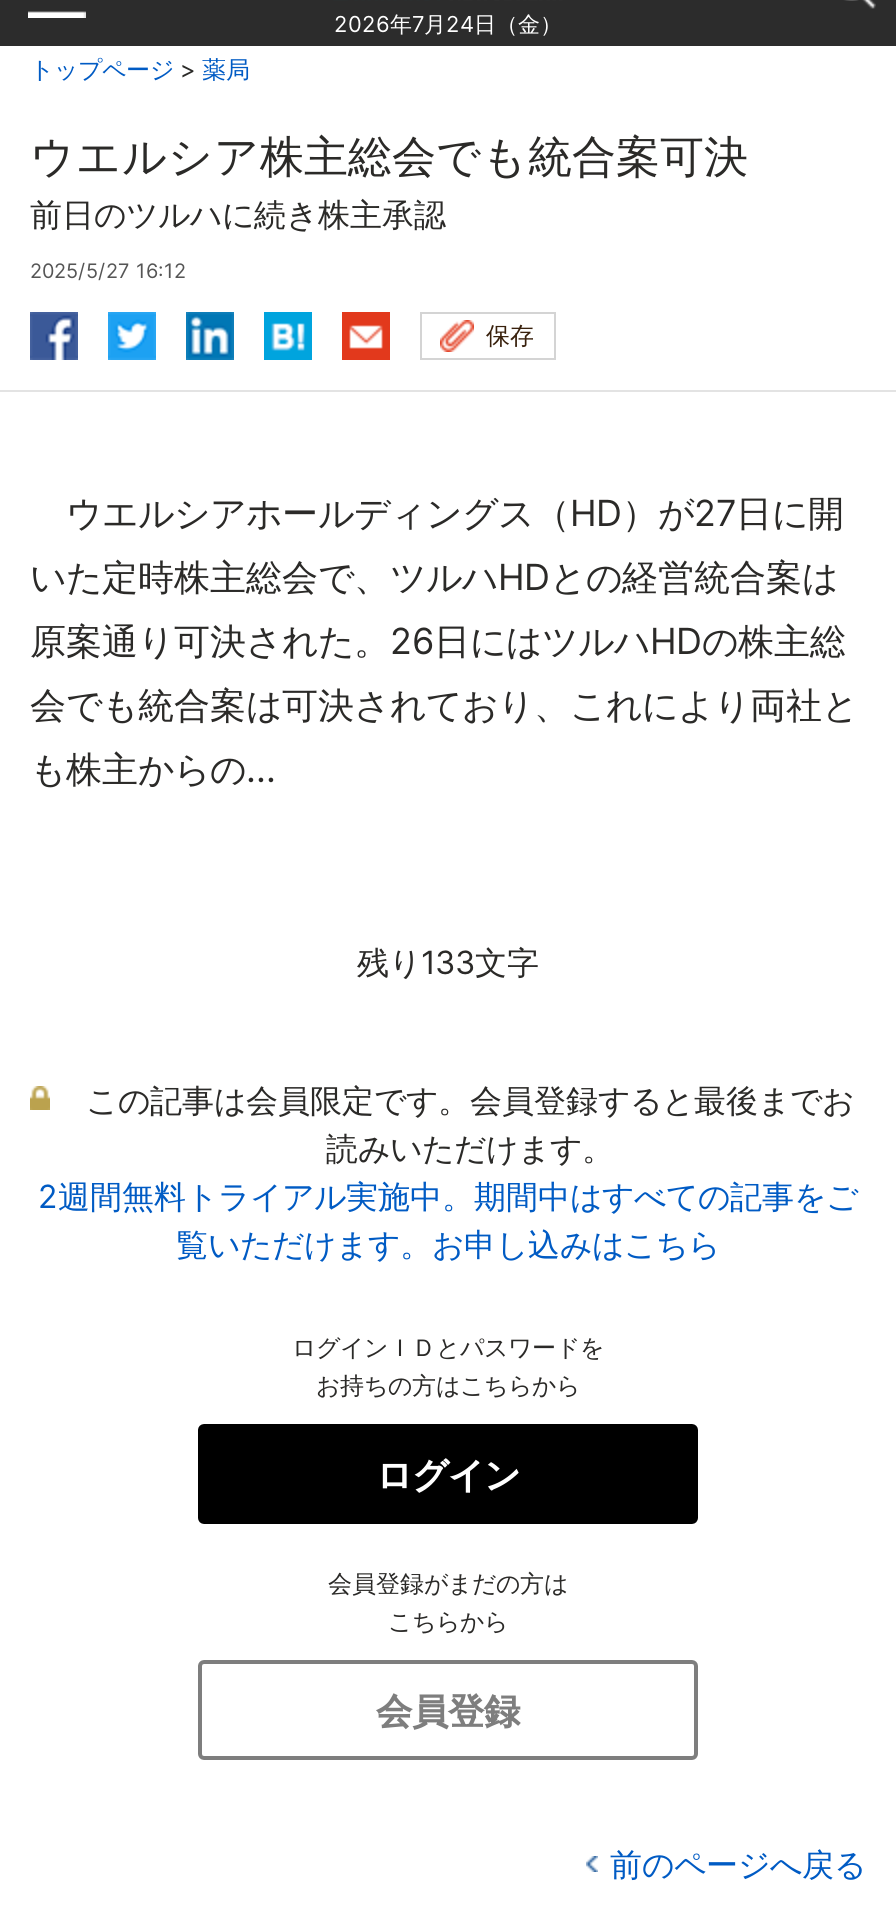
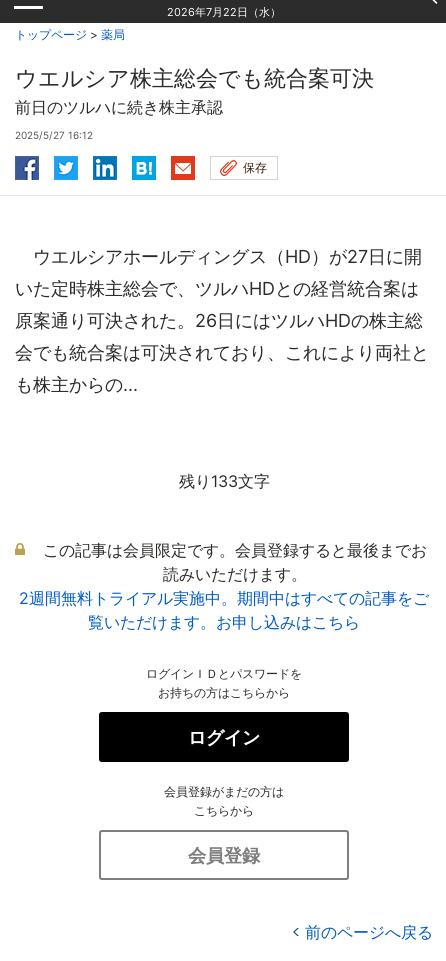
- 2026年7月24日（金）
+ 2026年7月22日（水）
